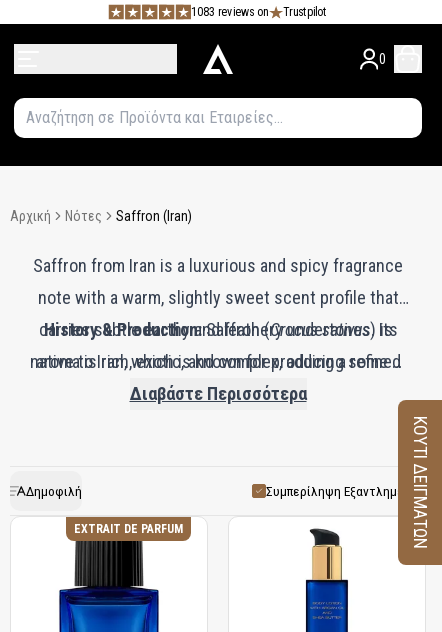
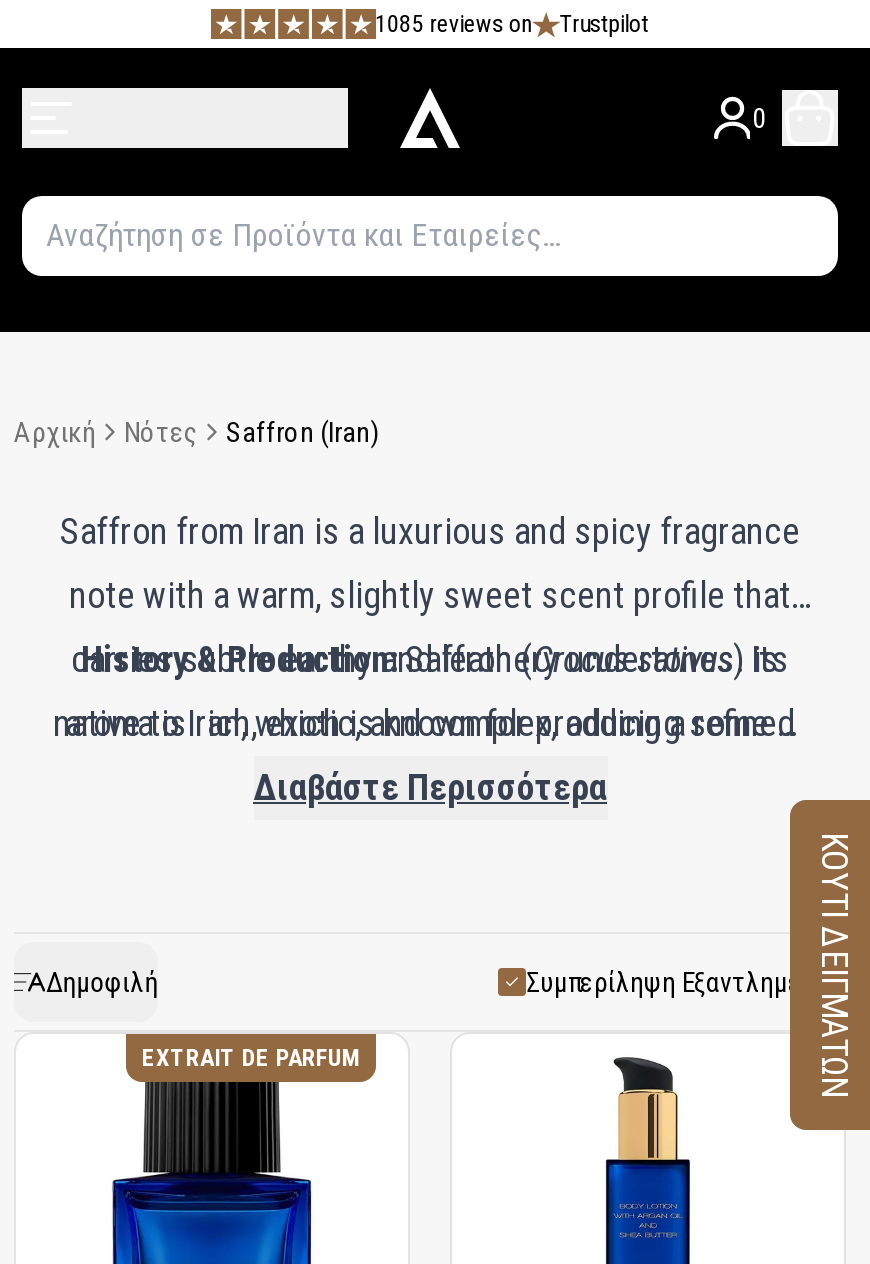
- 1083 reviews on Trustpilot
+ 1085 reviews on Trustpilot
